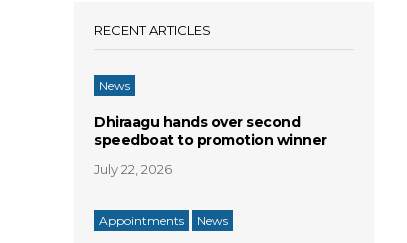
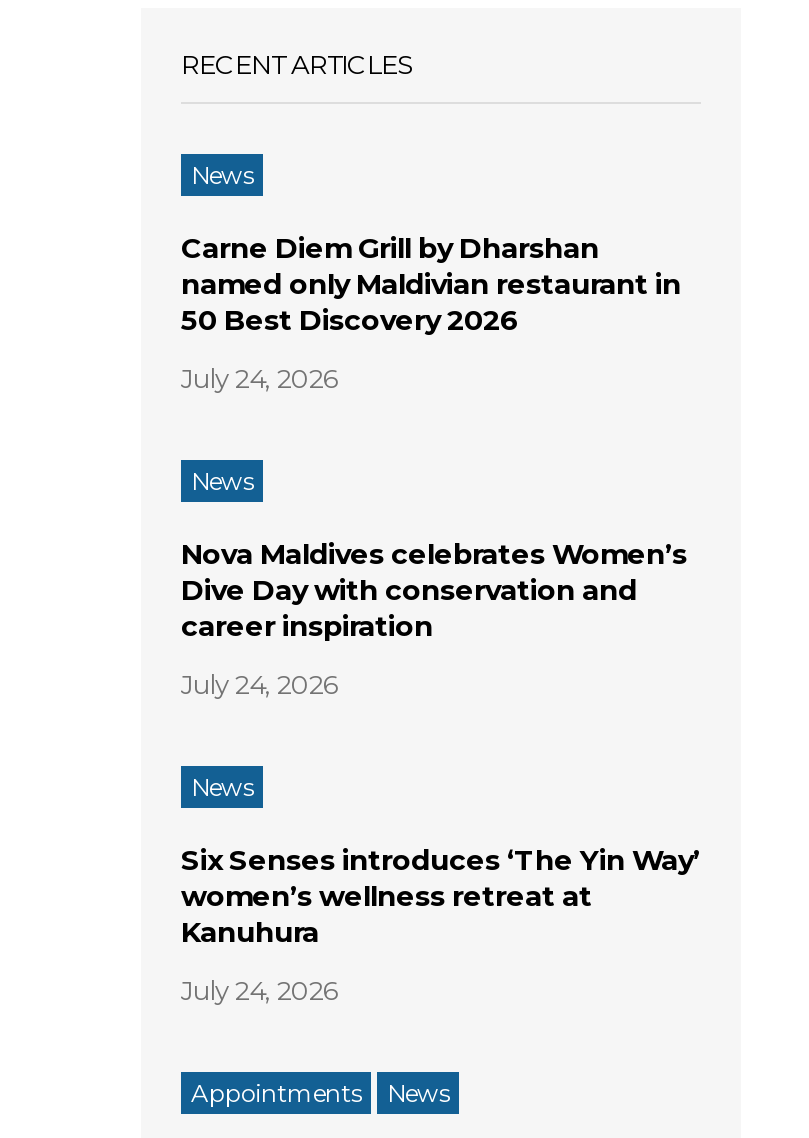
- Dhiraagu hands over second
- speedboat to promotion winner
- July 22, 2026
+ Carne Diem Grill by Dharshan
+ named only Maldivian restaurant in
+ 50 Best Discovery 2026
+ July 24, 2026
+ News
+ Nova Maldives celebrates Women’s
+ Dive Day with conservation and
+ career inspiration
+ July 24, 2026
+ News
+ Six Senses introduces ‘The Yin Way’
+ women’s wellness retreat at
+ Kanuhura
+ July 24, 2026
